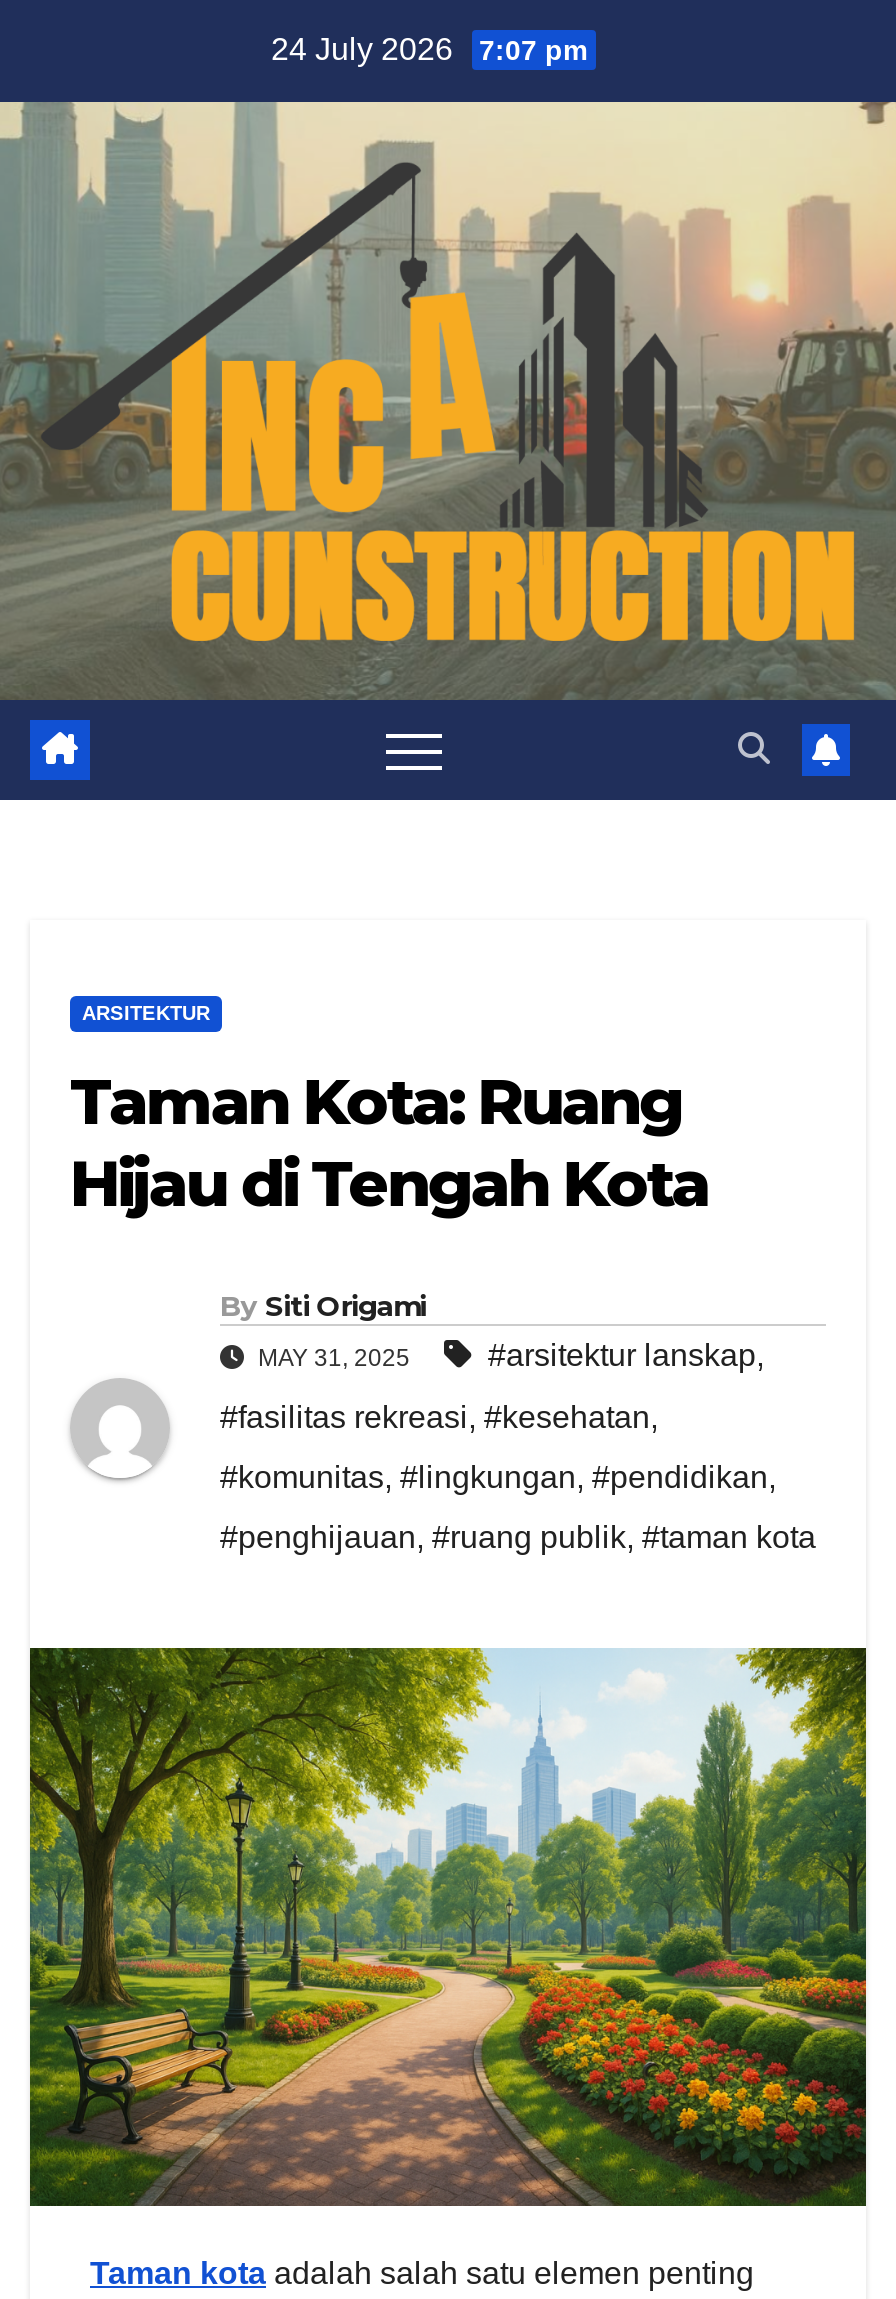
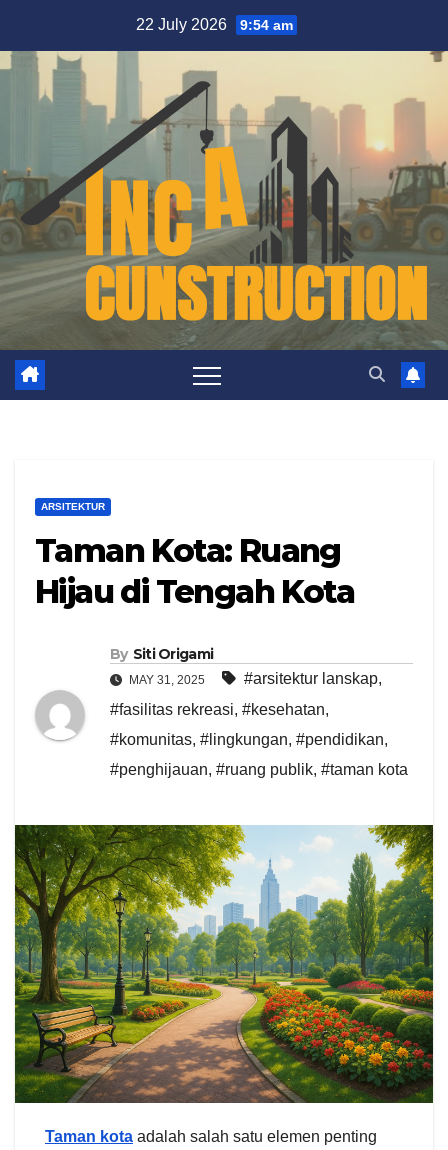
- 24 July 2026 7:07 pm
+ 22 July 2026 9:54 am
